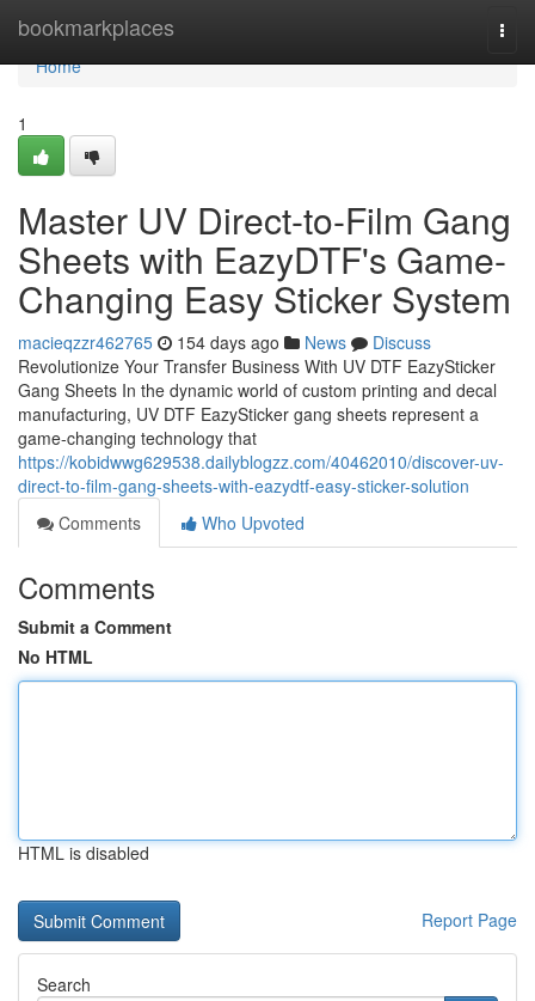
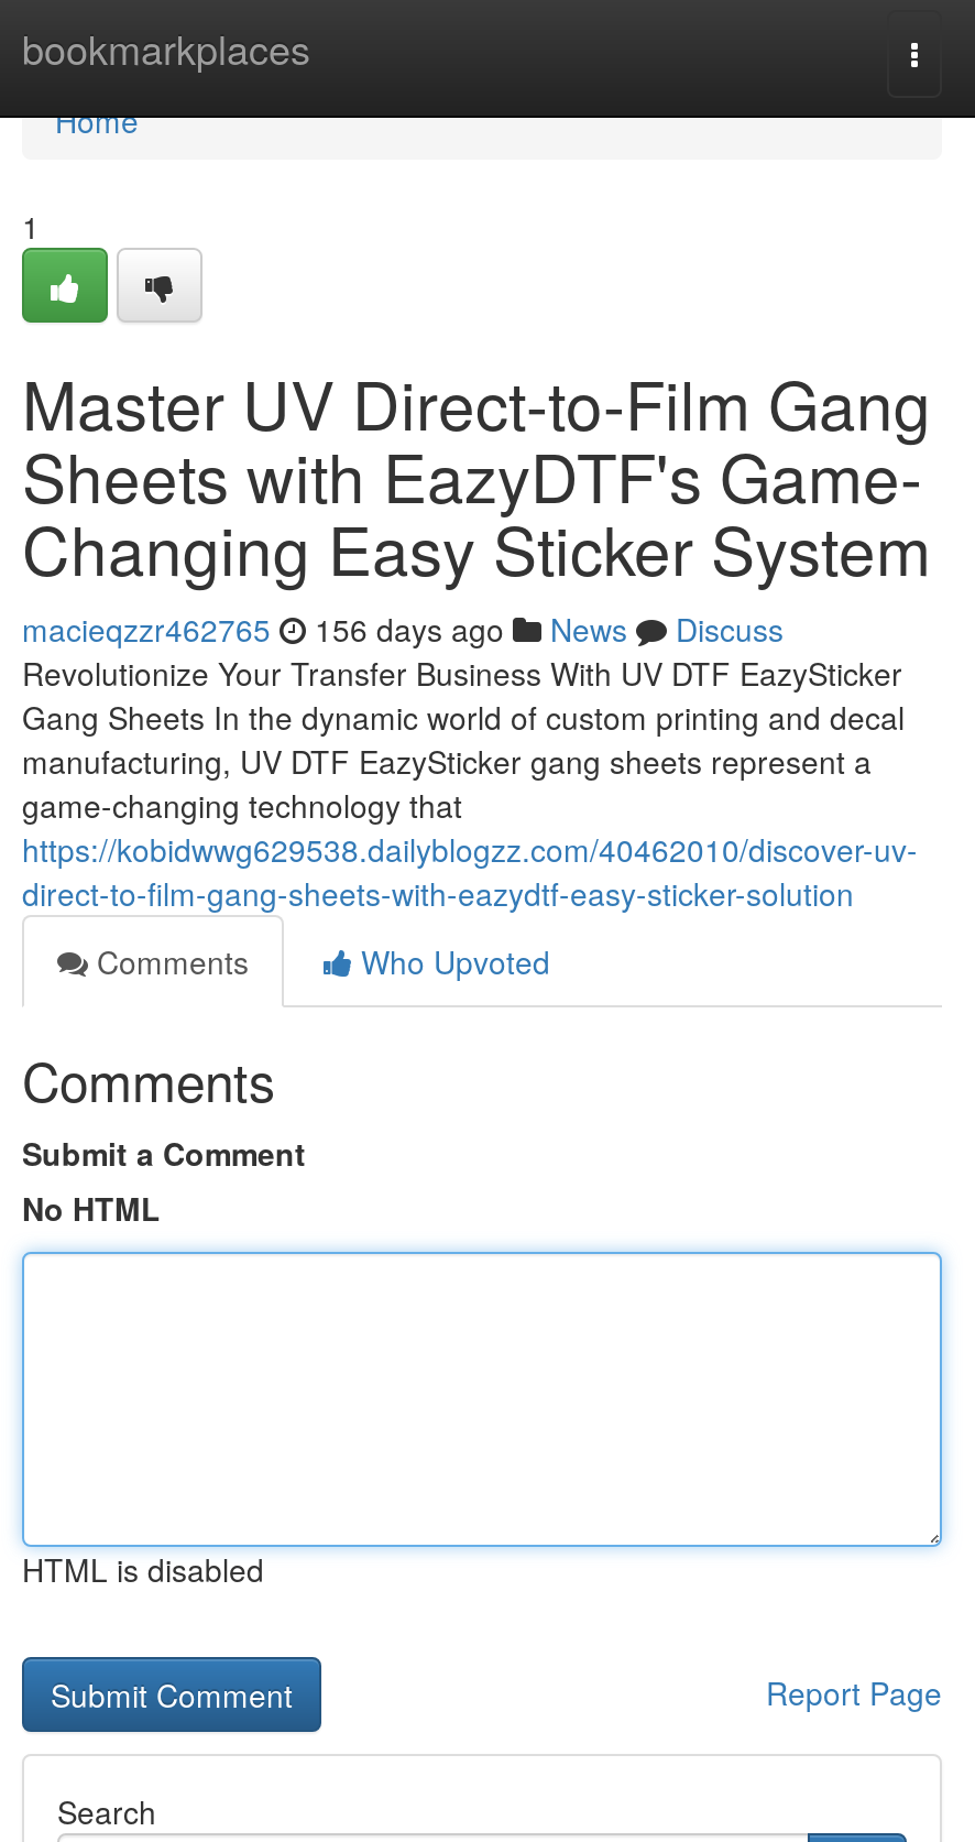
- macieqzzr462765 154 days ago News Discuss
+ macieqzzr462765 156 days ago News Discuss
